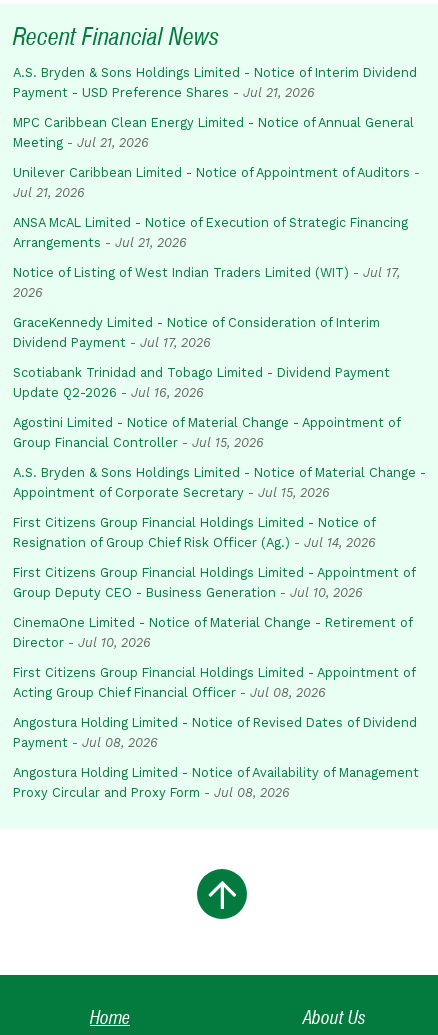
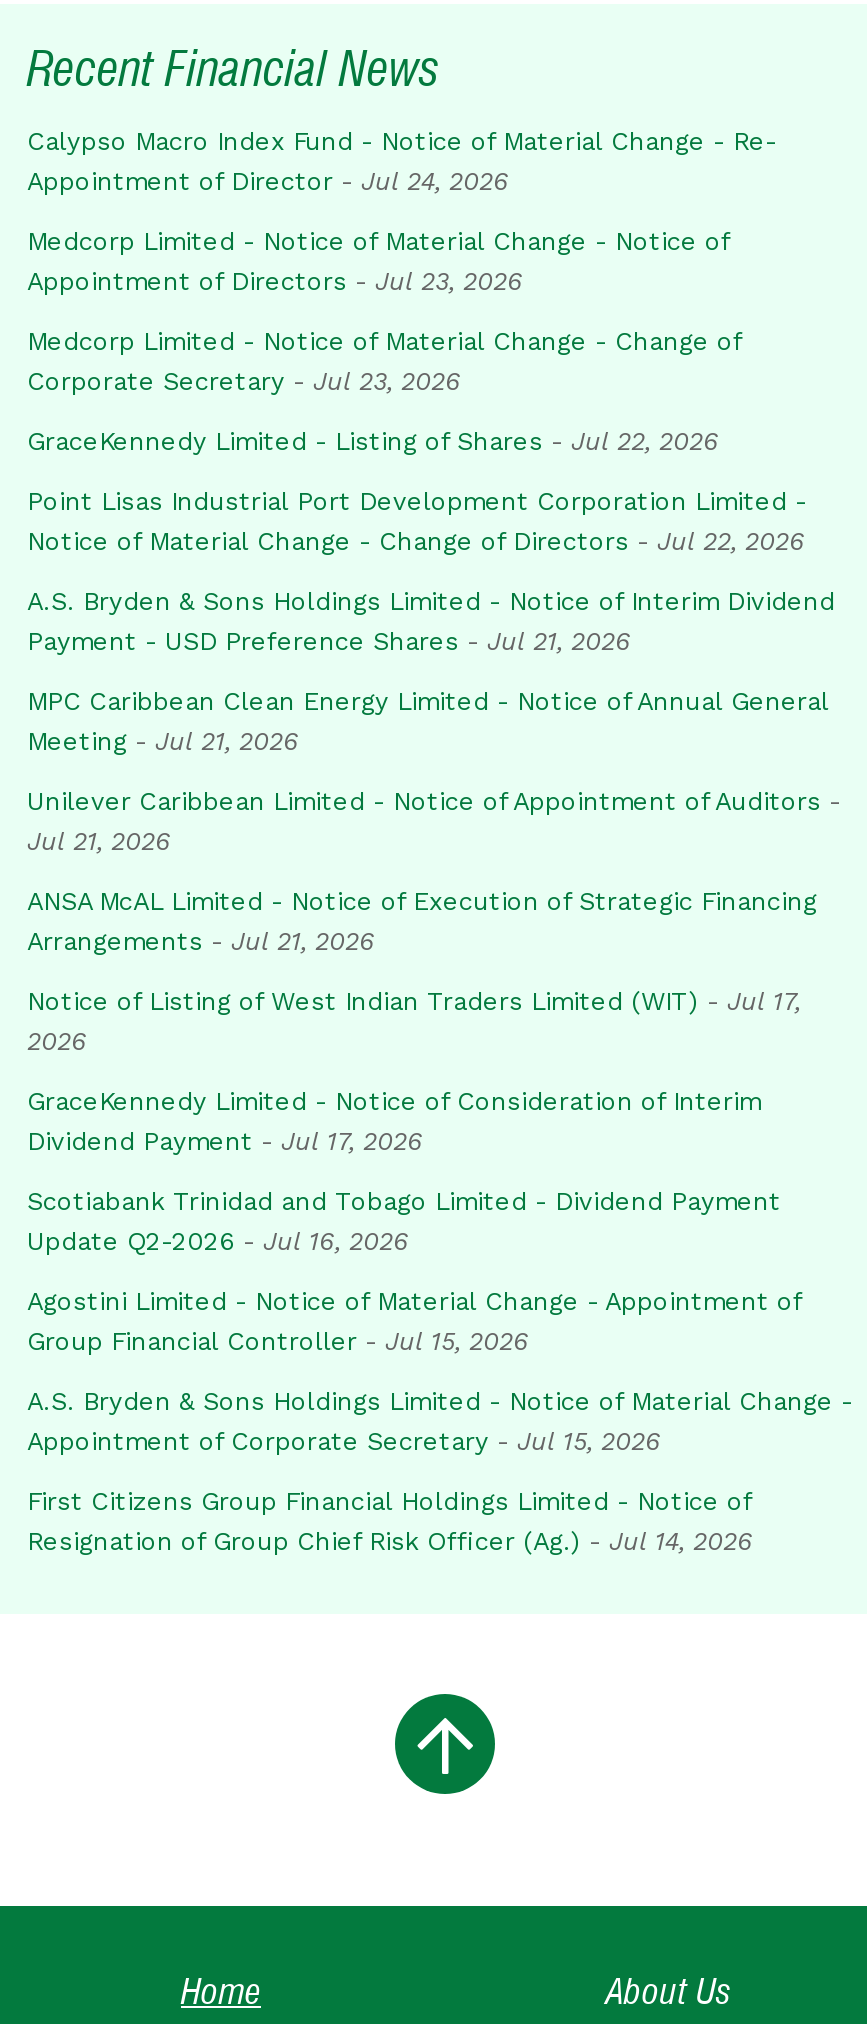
+ Calypso Macro Index Fund - Notice of Material Change - Re-
+ Appointment of Director - Jul 24, 2026
+ Medcorp Limited - Notice of Material Change - Notice of
+ Appointment of Directors - Jul 23, 2026
+ Medcorp Limited - Notice of Material Change - Change of
+ Corporate Secretary - Jul 23, 2026
+ GraceKennedy Limited - Listing of Shares - Jul 22, 2026
+ Point Lisas Industrial Port Development Corporation Limited -
+ Notice of Material Change - Change of Directors - Jul 22, 2026

moved down: A.S. Bryden & Sons Holdings Limited - Notice of Interim Dividend | Payment - USD Preference Shares - Jul 21, 2026 | MPC Caribbean Clean Energy Limited - Notice of Annual General | ... | First Citizens Group Financial Holdings Limited - Notice of | Resignation of Group Chief Risk Officer (Ag.) - Jul 14, 2026

- First Citizens Group Financial Holdings Limited - Appointment of
- Group Deputy CEO - Business Generation - Jul 10, 2026
- CinemaOne Limited - Notice of Material Change - Retirement of
- Director - Jul 10, 2026
- First Citizens Group Financial Holdings Limited - Appointment of
- Acting Group Chief Financial Officer - Jul 08, 2026
- Angostura Holding Limited - Notice of Revised Dates of Dividend
- Payment - Jul 08, 2026
- Angostura Holding Limited - Notice of Availability of Management
- Proxy Circular and Proxy Form - Jul 08, 2026
